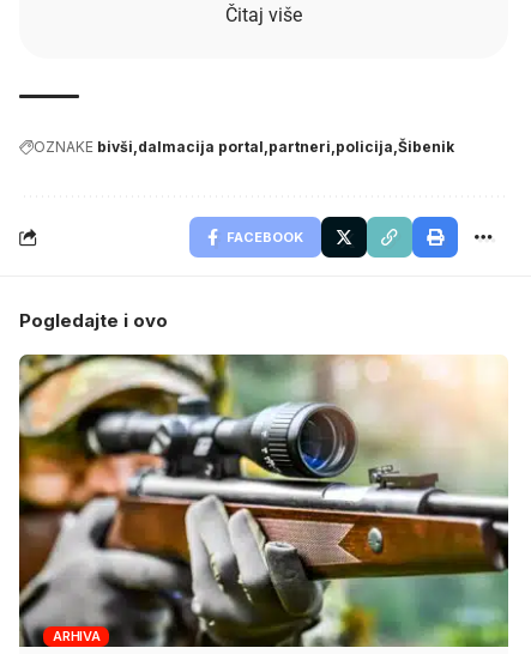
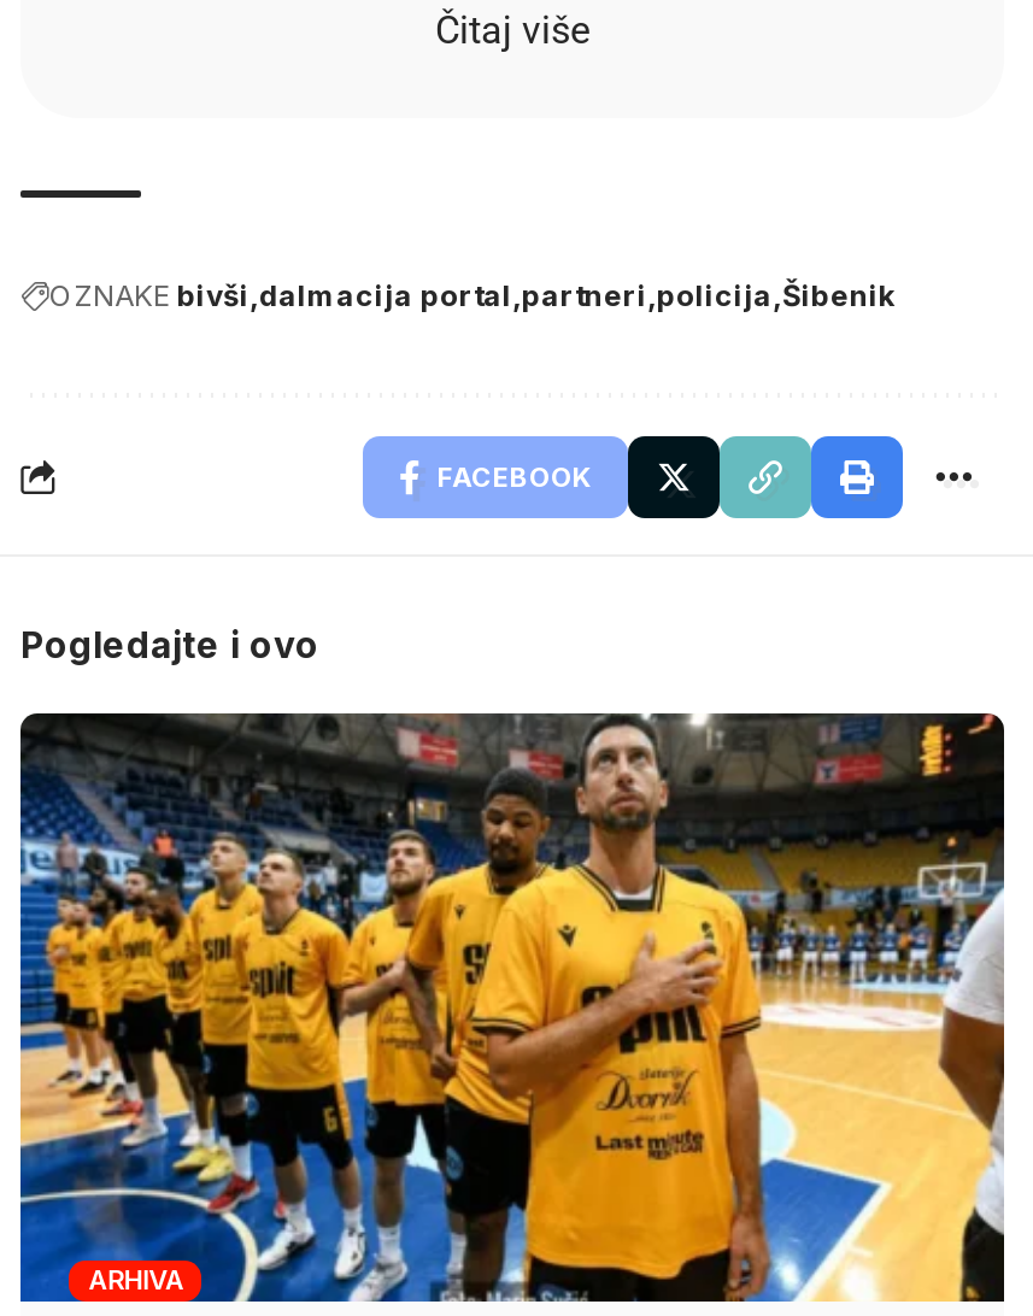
- [image]
+ [image]
